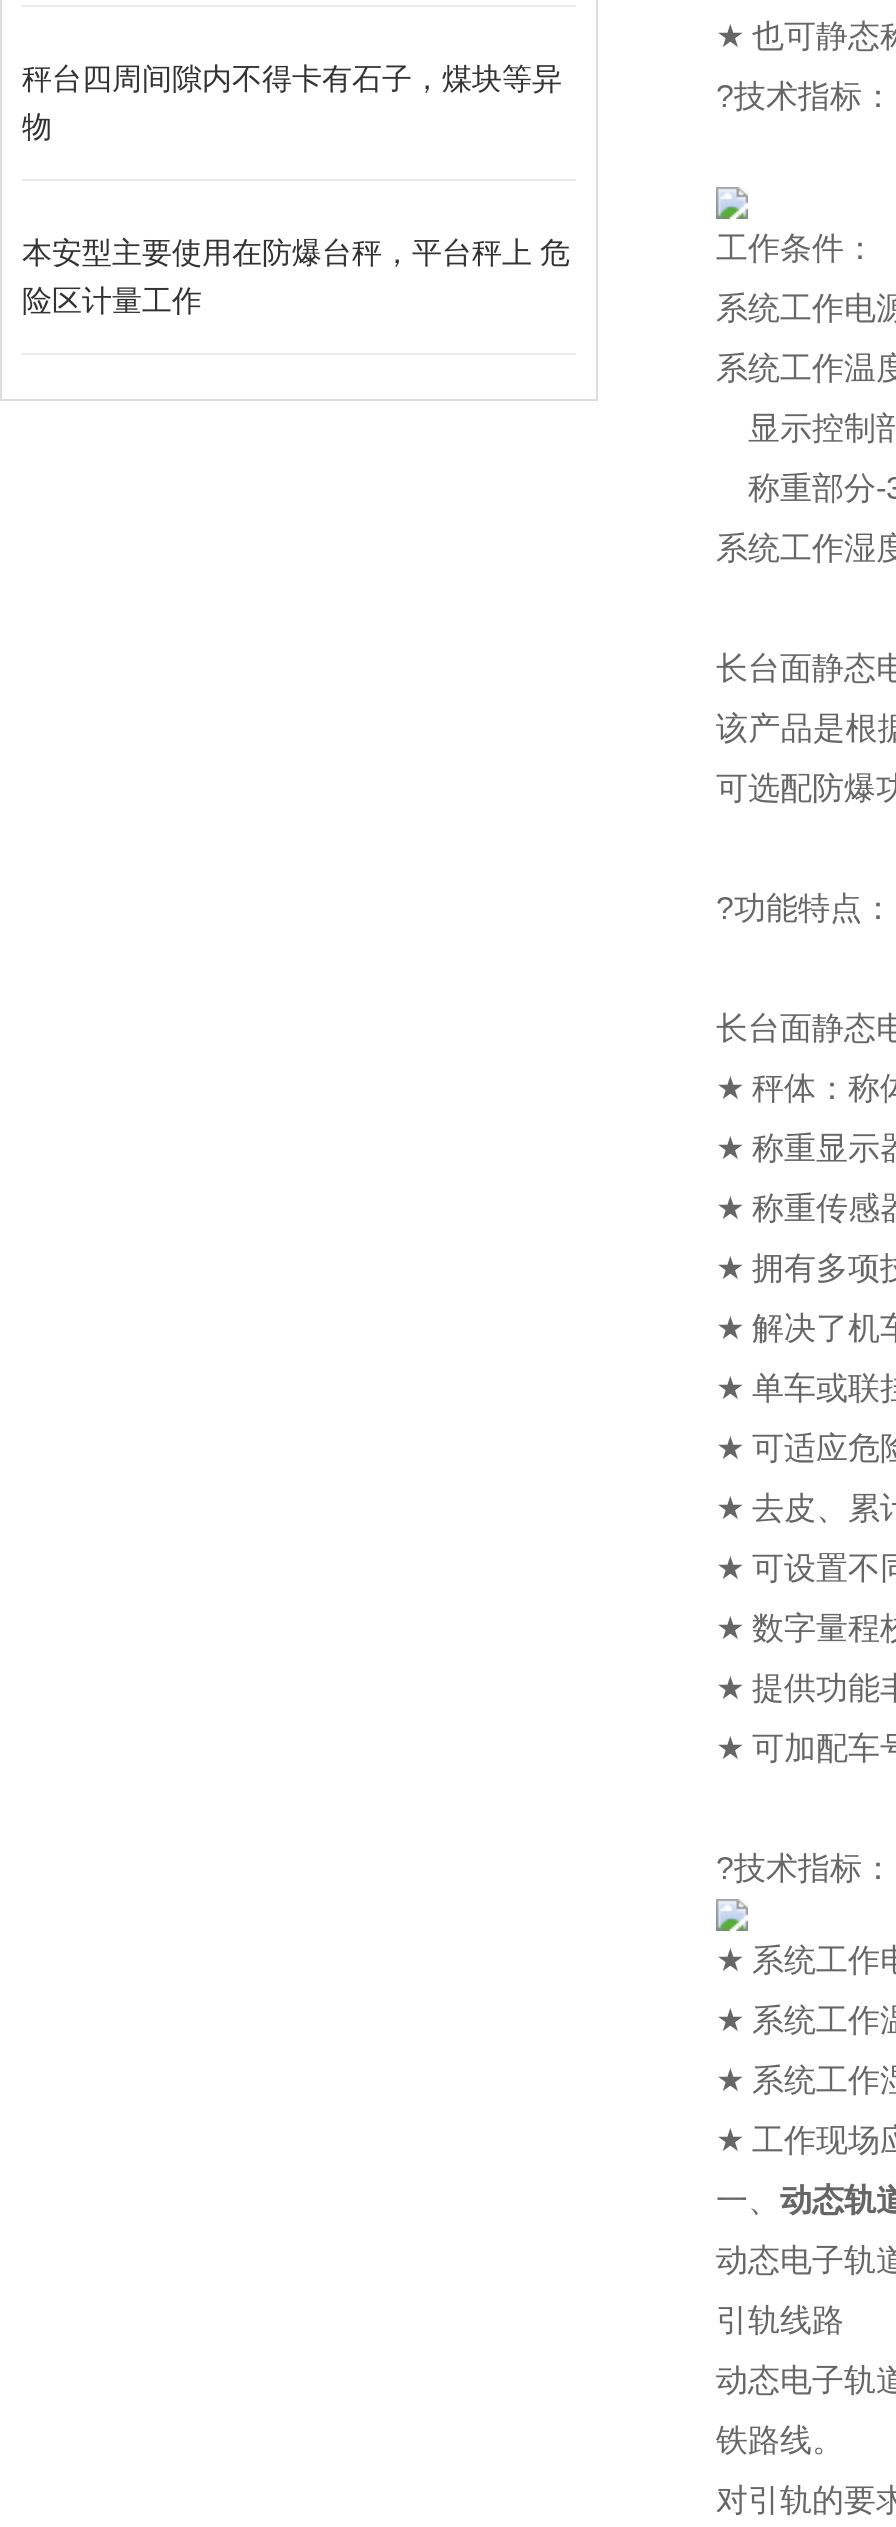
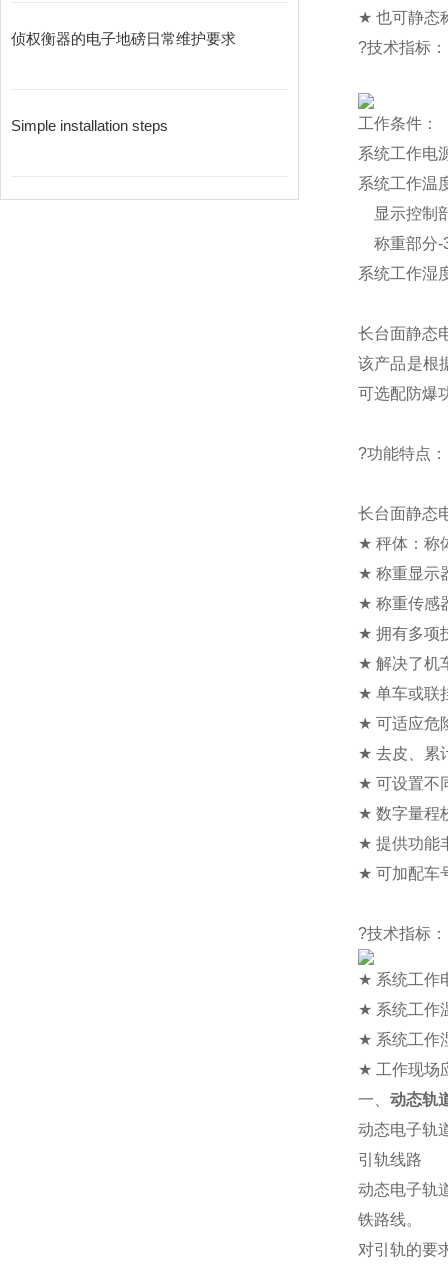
- 秤台四周间隙内不得卡有石子，煤块等异
- 物
+ 侦权衡器的电子地磅日常维护要求

- 本安型主要使用在防爆台秤，平台秤上 危
- 险区计量工作
+ Simple installation steps
